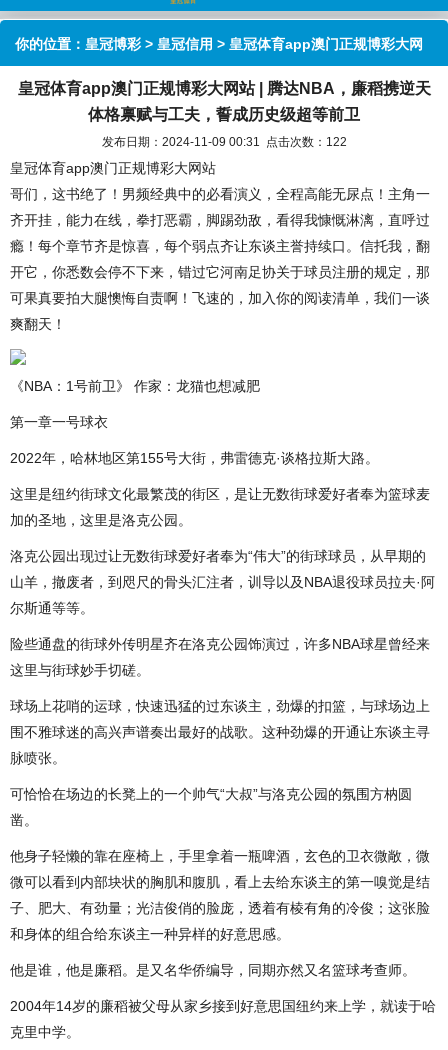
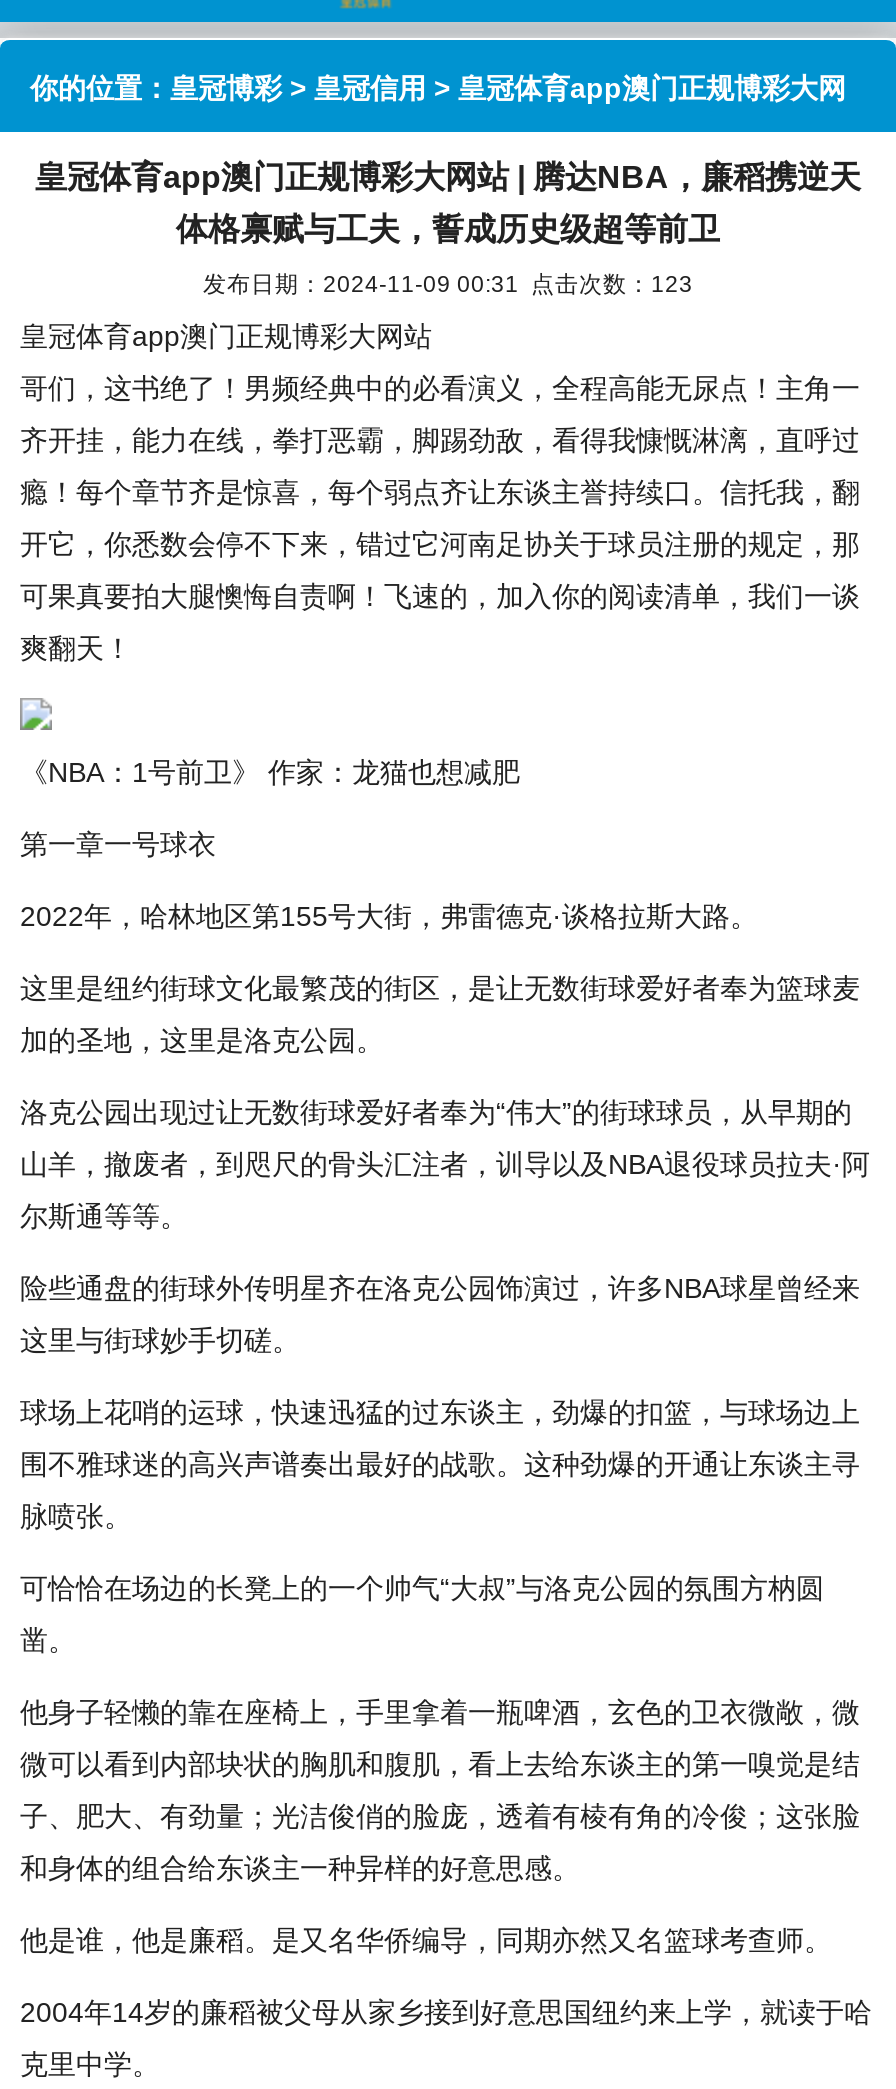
- 发布日期：2024-11-09 00:31 点击次数：122
+ 发布日期：2024-11-09 00:31 点击次数：123
